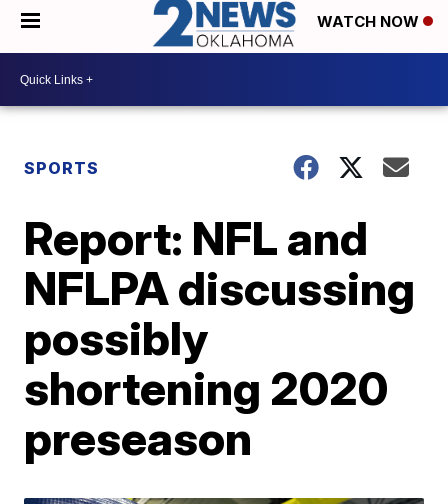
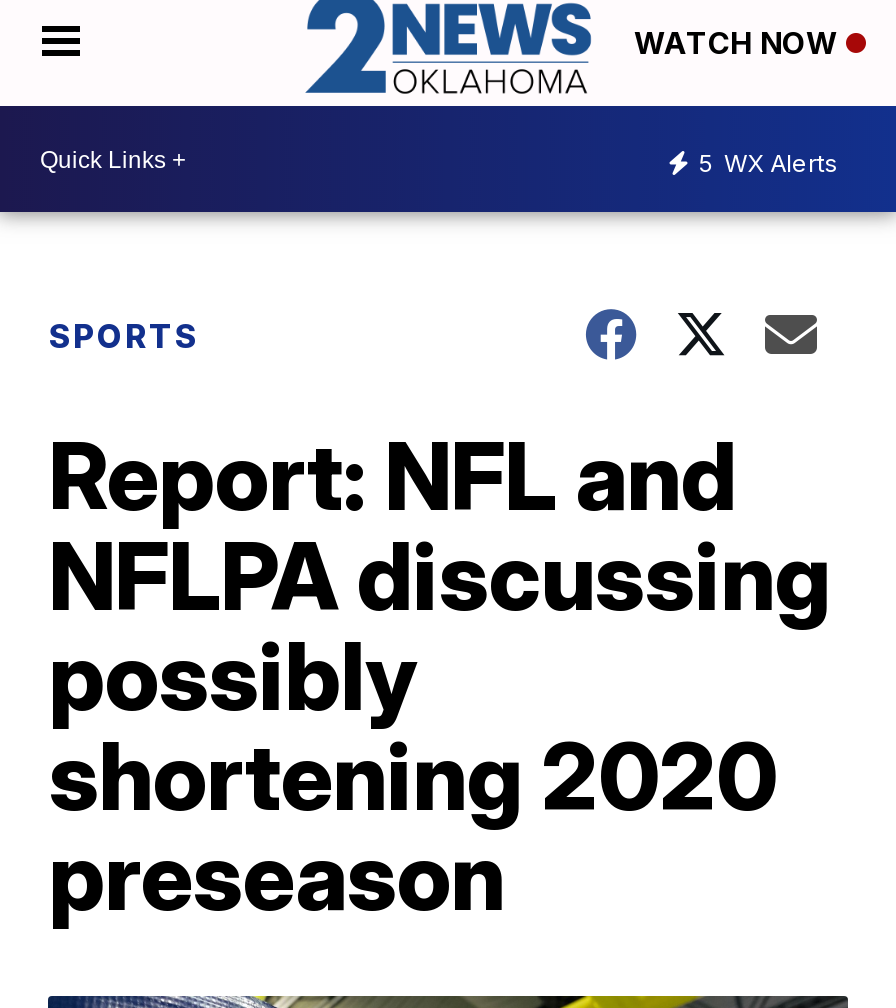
+ 5 WX Alerts
